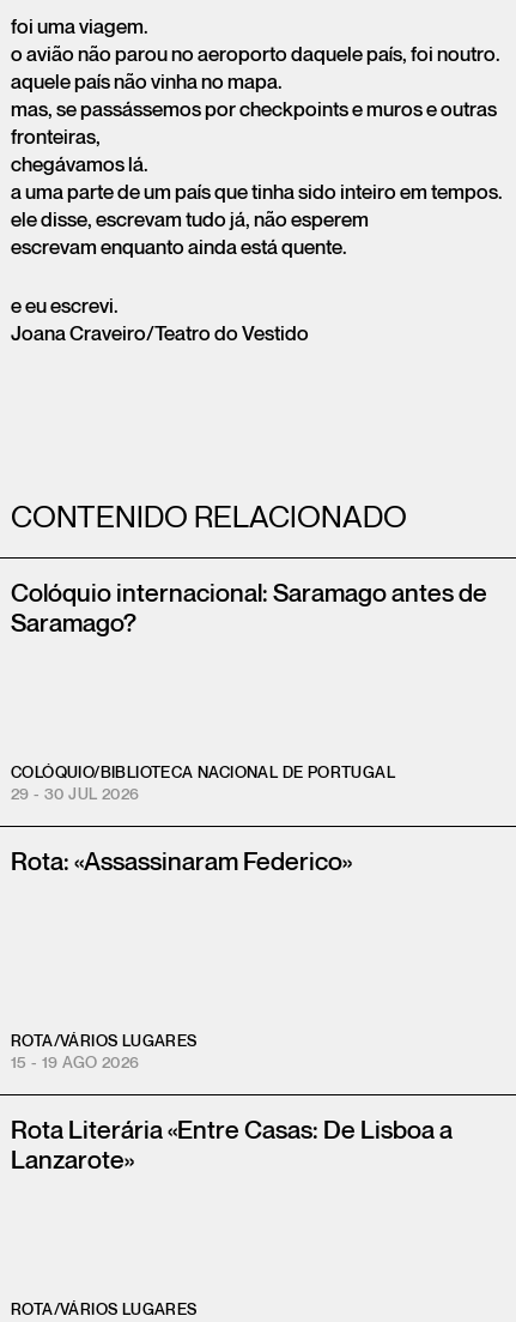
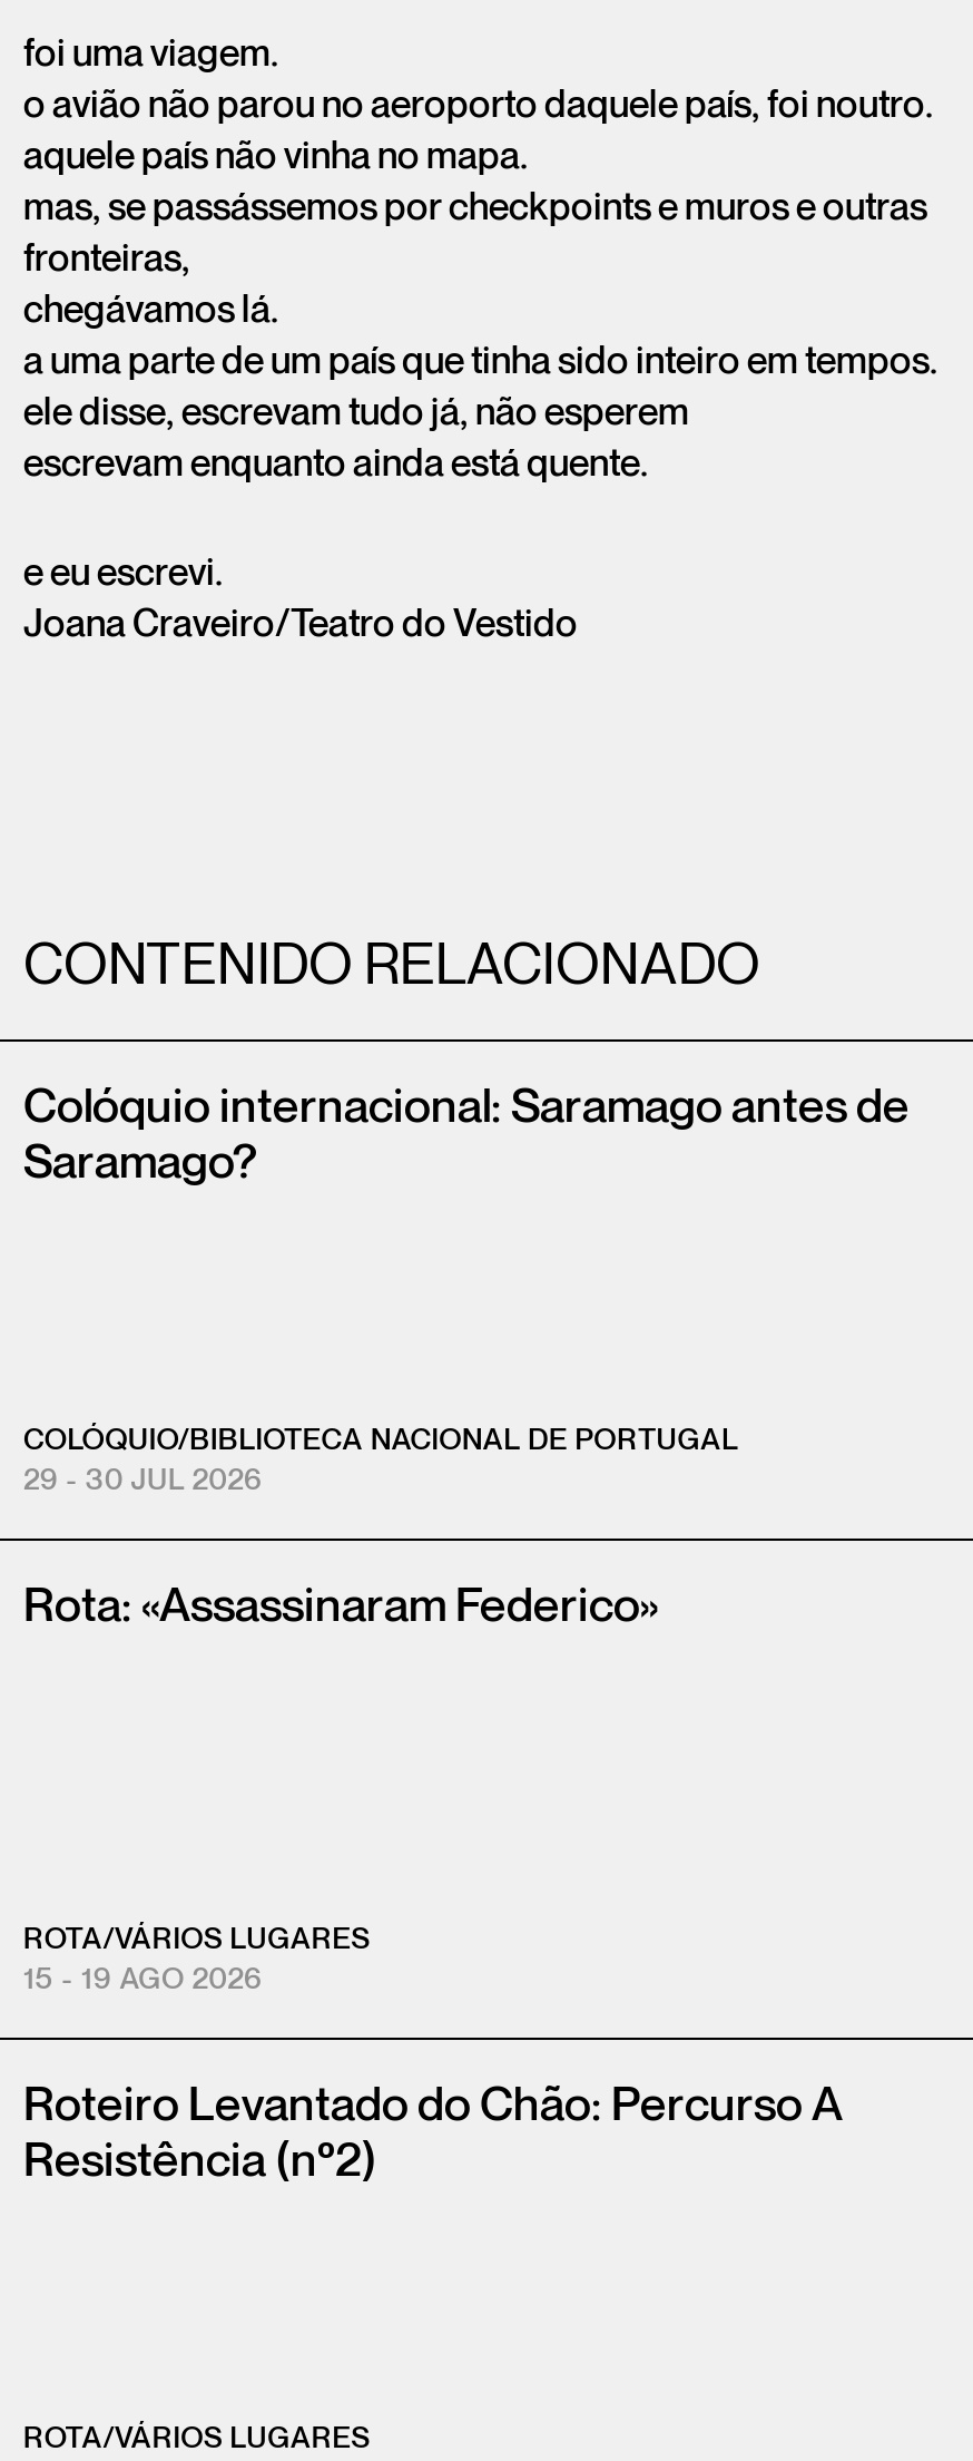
- Rota Literária «Entre Casas: De Lisboa a
- Lanzarote»
+ Roteiro Levantado do Chão: Percurso A
+ Resistência (nº2)
